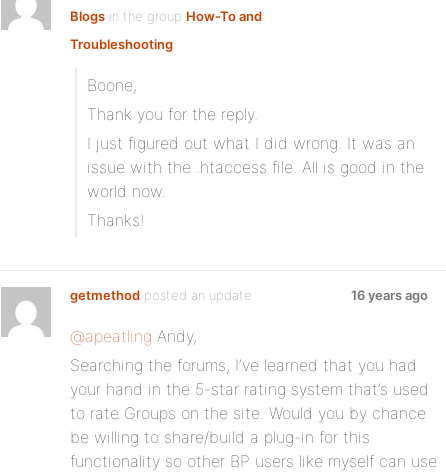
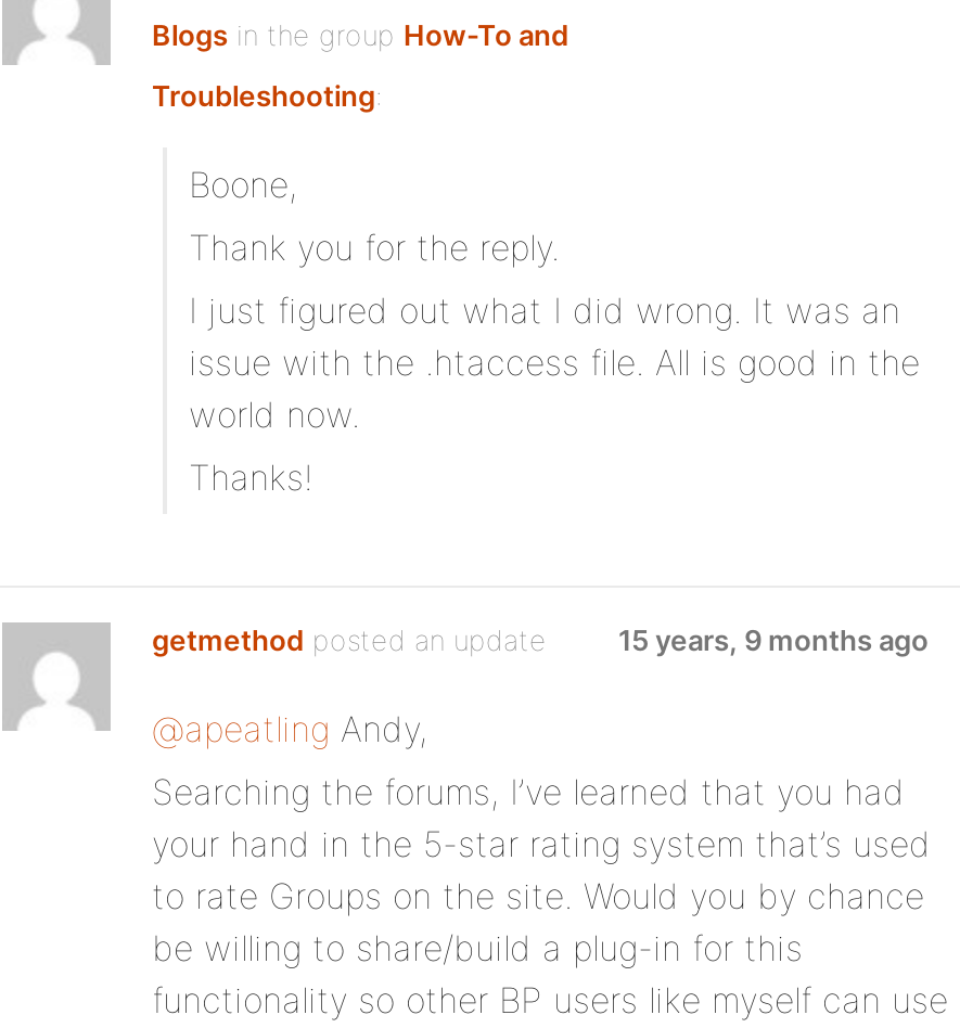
- 16 years ago
+ 15 years, 9 months ago
